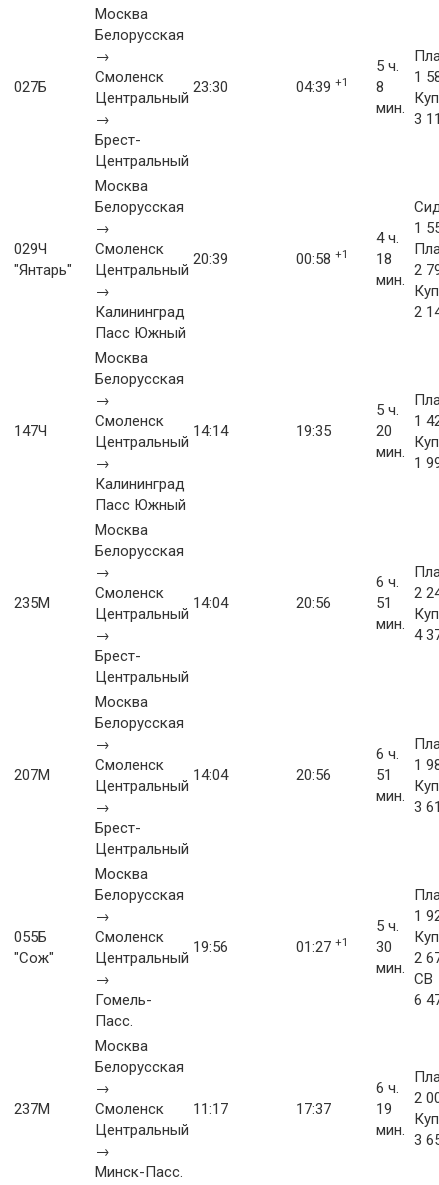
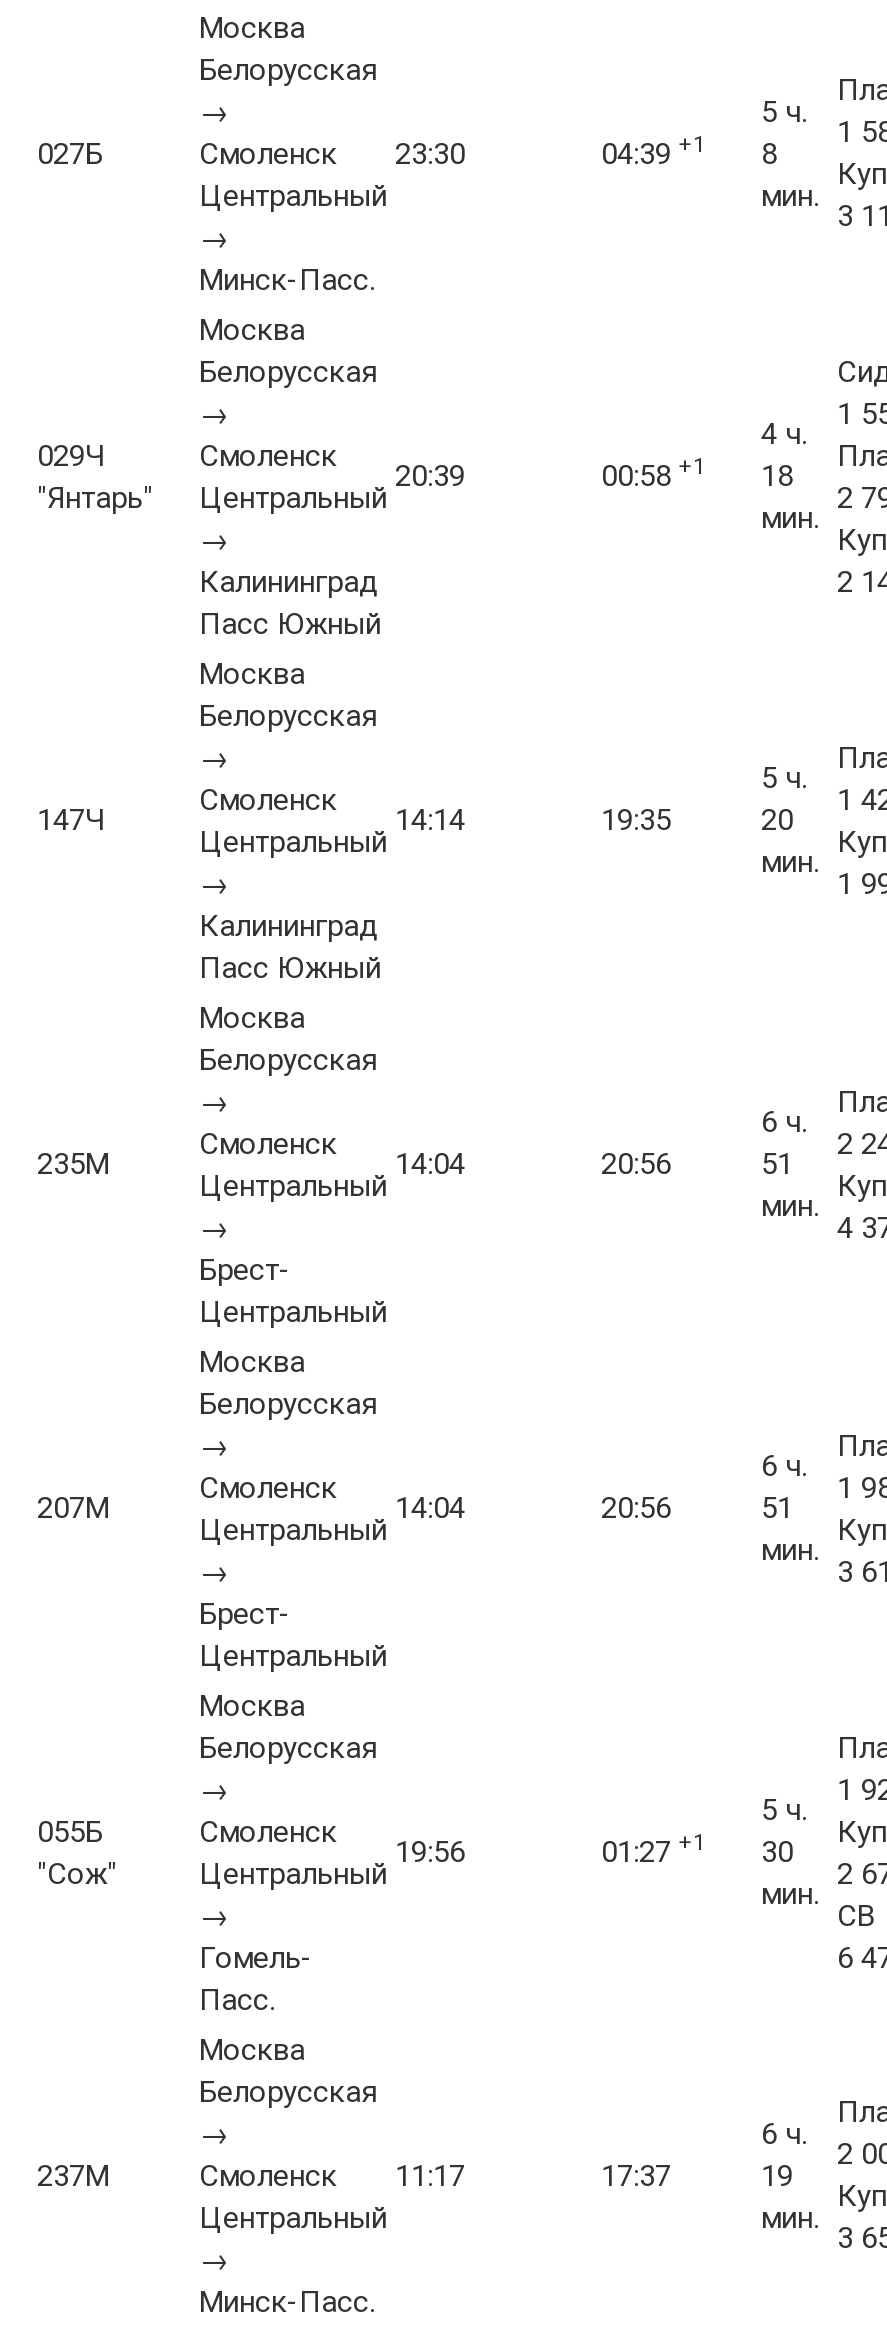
- Брест-
- Центральный
+ Минск-Пасс.
